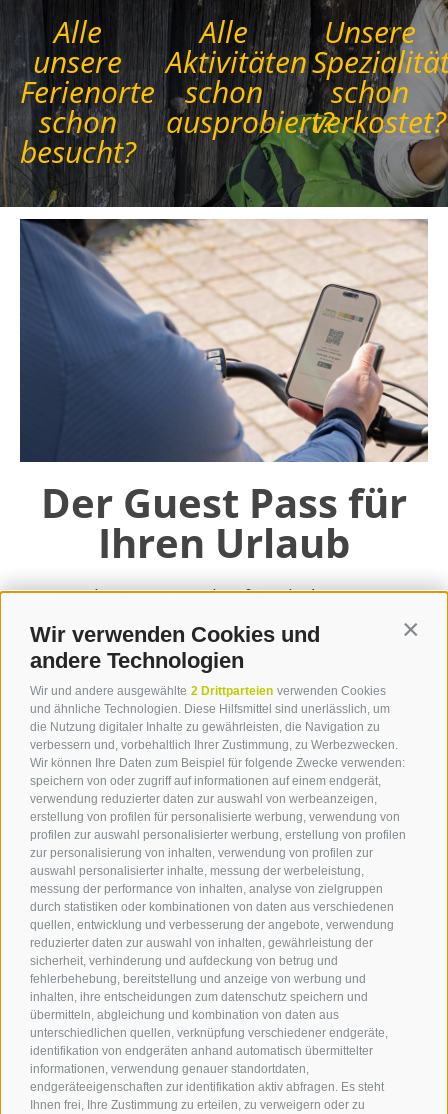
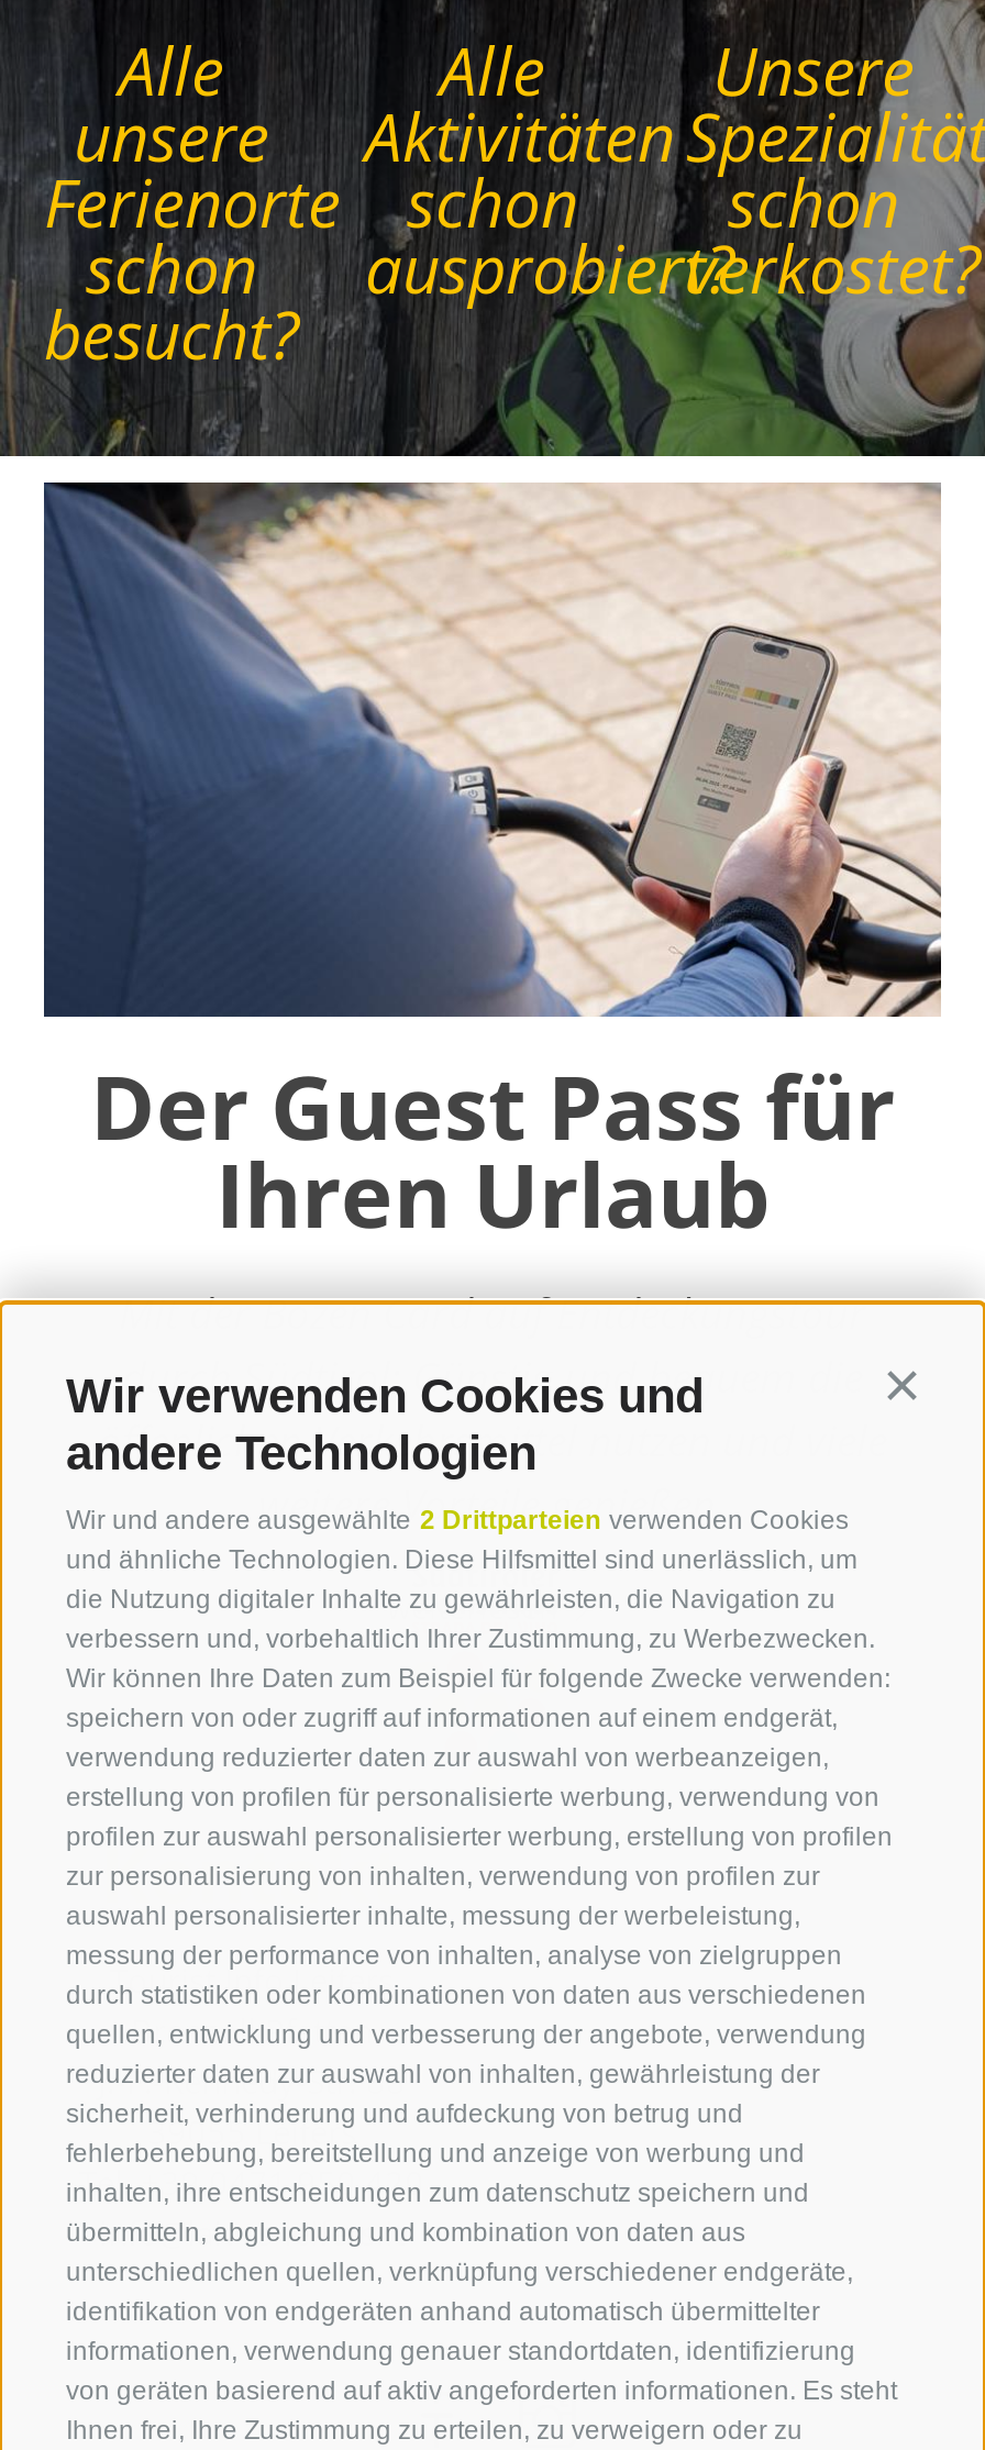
- informationen, verwendung genauer standortdaten,
- endgeräteeigenschaften zur identifikation aktiv abfragen. Es steht
+ informationen, verwendung genauer standortdaten, identifizierung
+ von geräten basierend auf aktiv angeforderten informationen. Es steht
